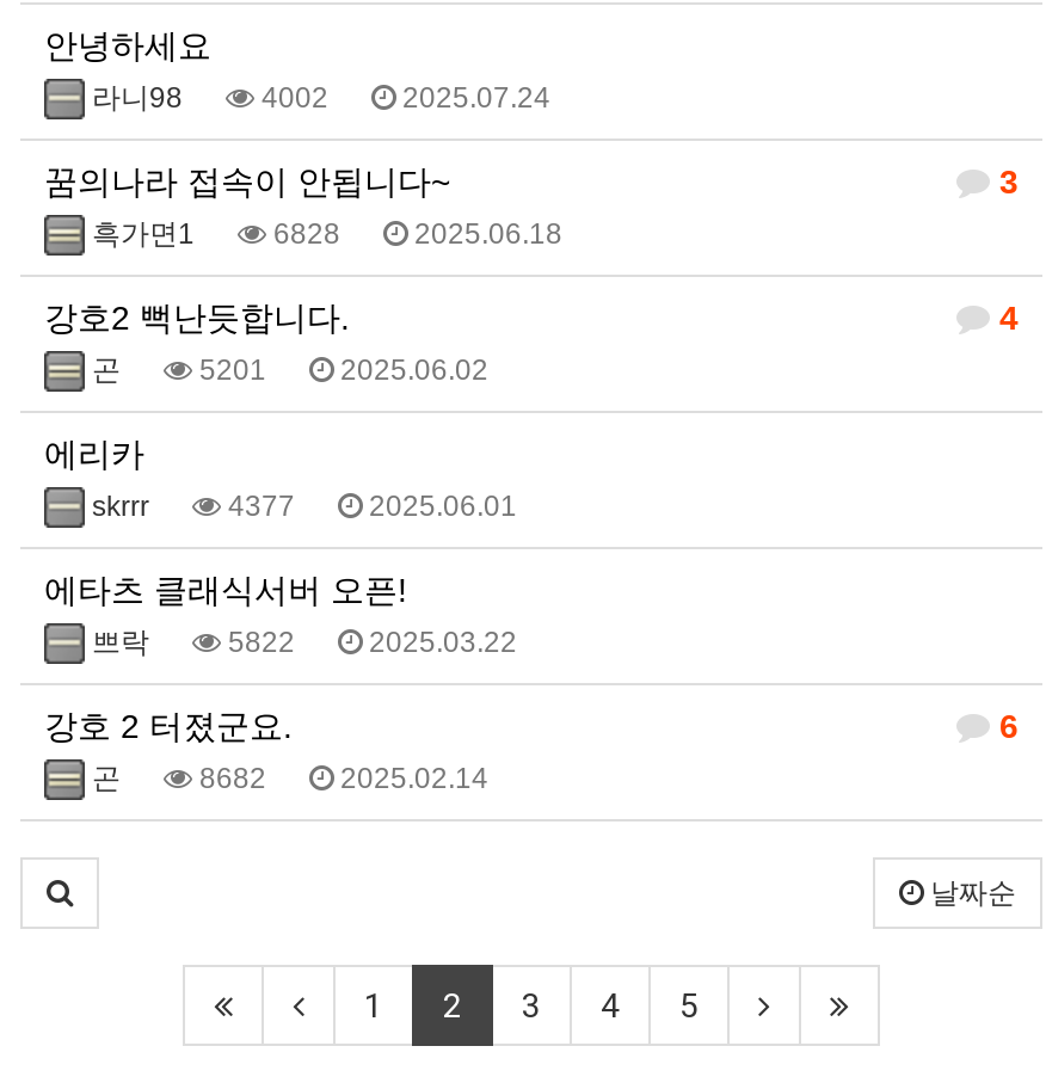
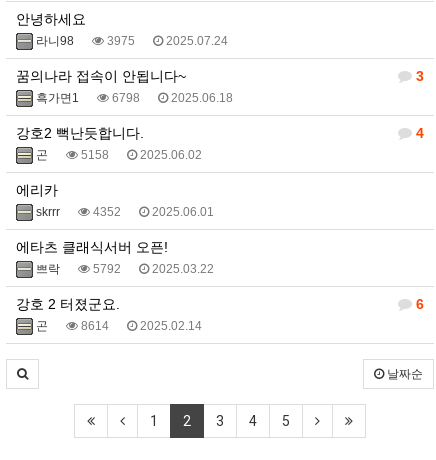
- 4002 2025.07.24
+ 3975 2025.07.24

- 6828 2025.06.18
+ 6798 2025.06.18

- 5201 2025.06.02
+ 5158 2025.06.02

- 4377 2025.06.01
+ 4352 2025.06.01

- 5822 2025.03.22
+ 5792 2025.03.22

- 8682 2025.02.14
+ 8614 2025.02.14
